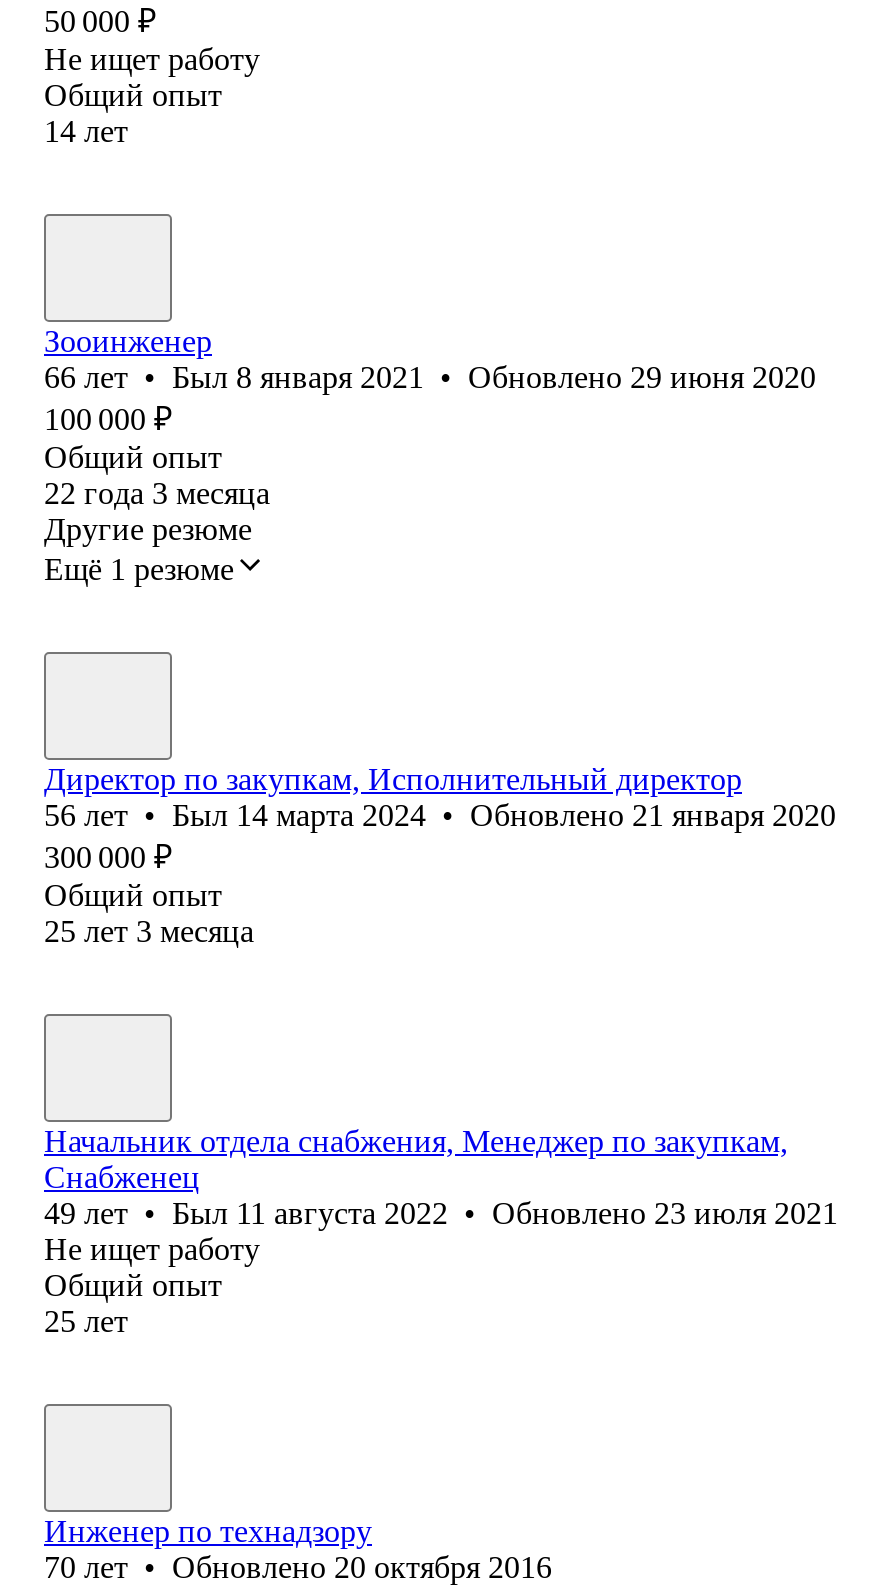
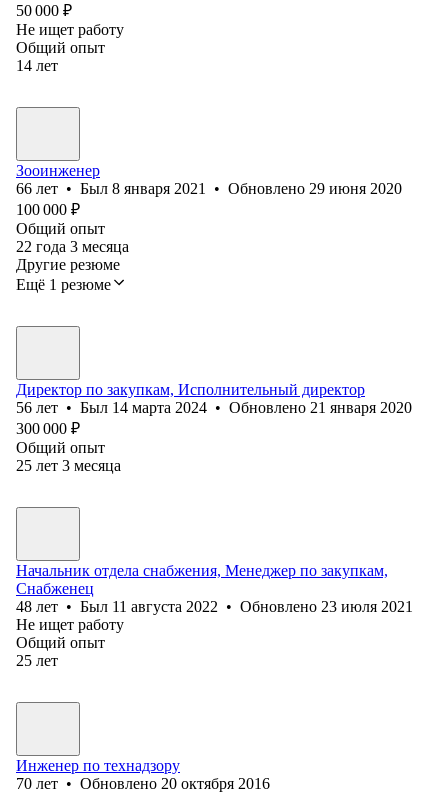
- 49 лет • Был 11 августа 2022 • Обновлено 23 июля 2021
+ 48 лет • Был 11 августа 2022 • Обновлено 23 июля 2021
